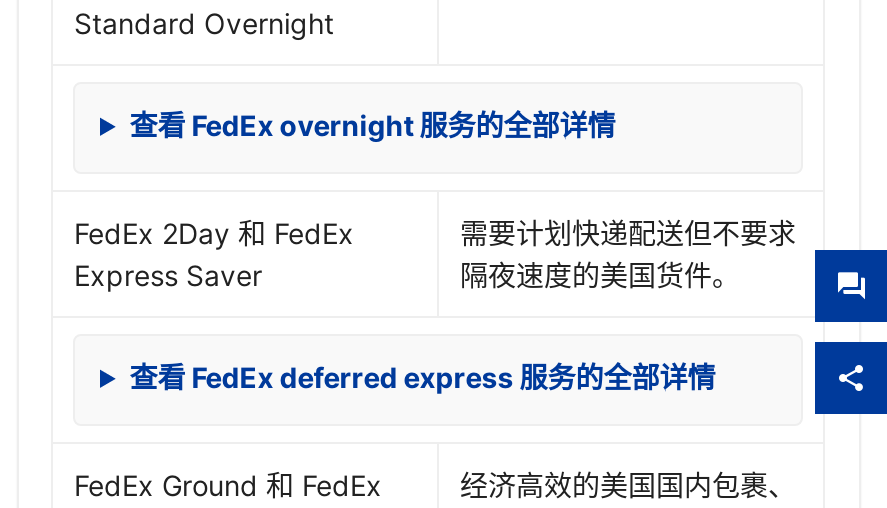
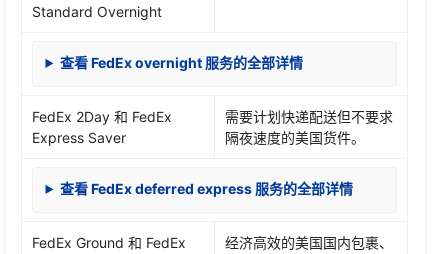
- [image]

- [image]
